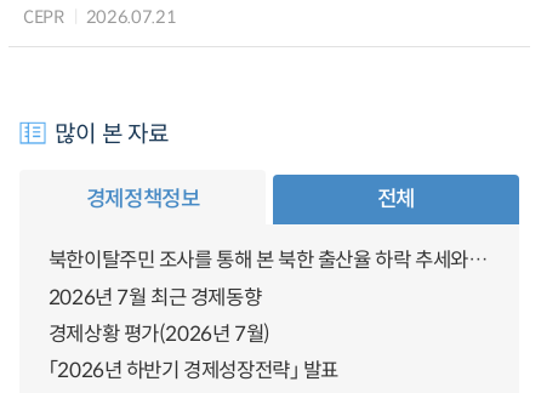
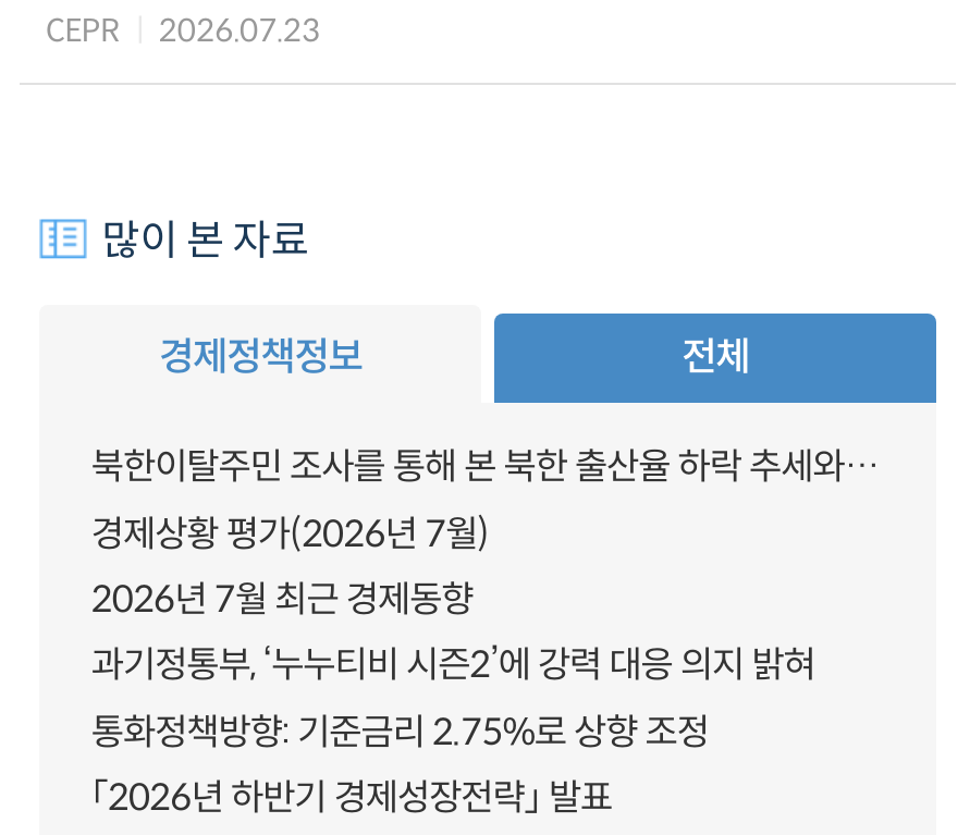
- CEPR 2026.07.21
+ CEPR 2026.07.23

+ 과기정통부, ‘누누티비 시즌2’에 강력 대응 의지 밝혀
+ 통화정책방향: 기준금리 2.75%로 상향 조정

moved up: 경제상황 평가(2026년 7월)
